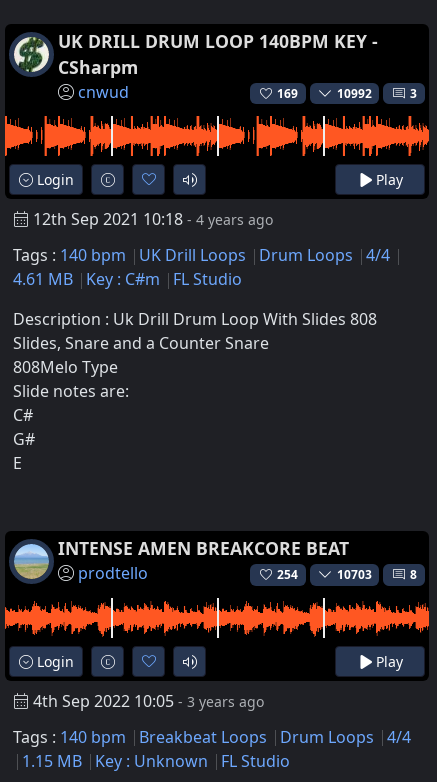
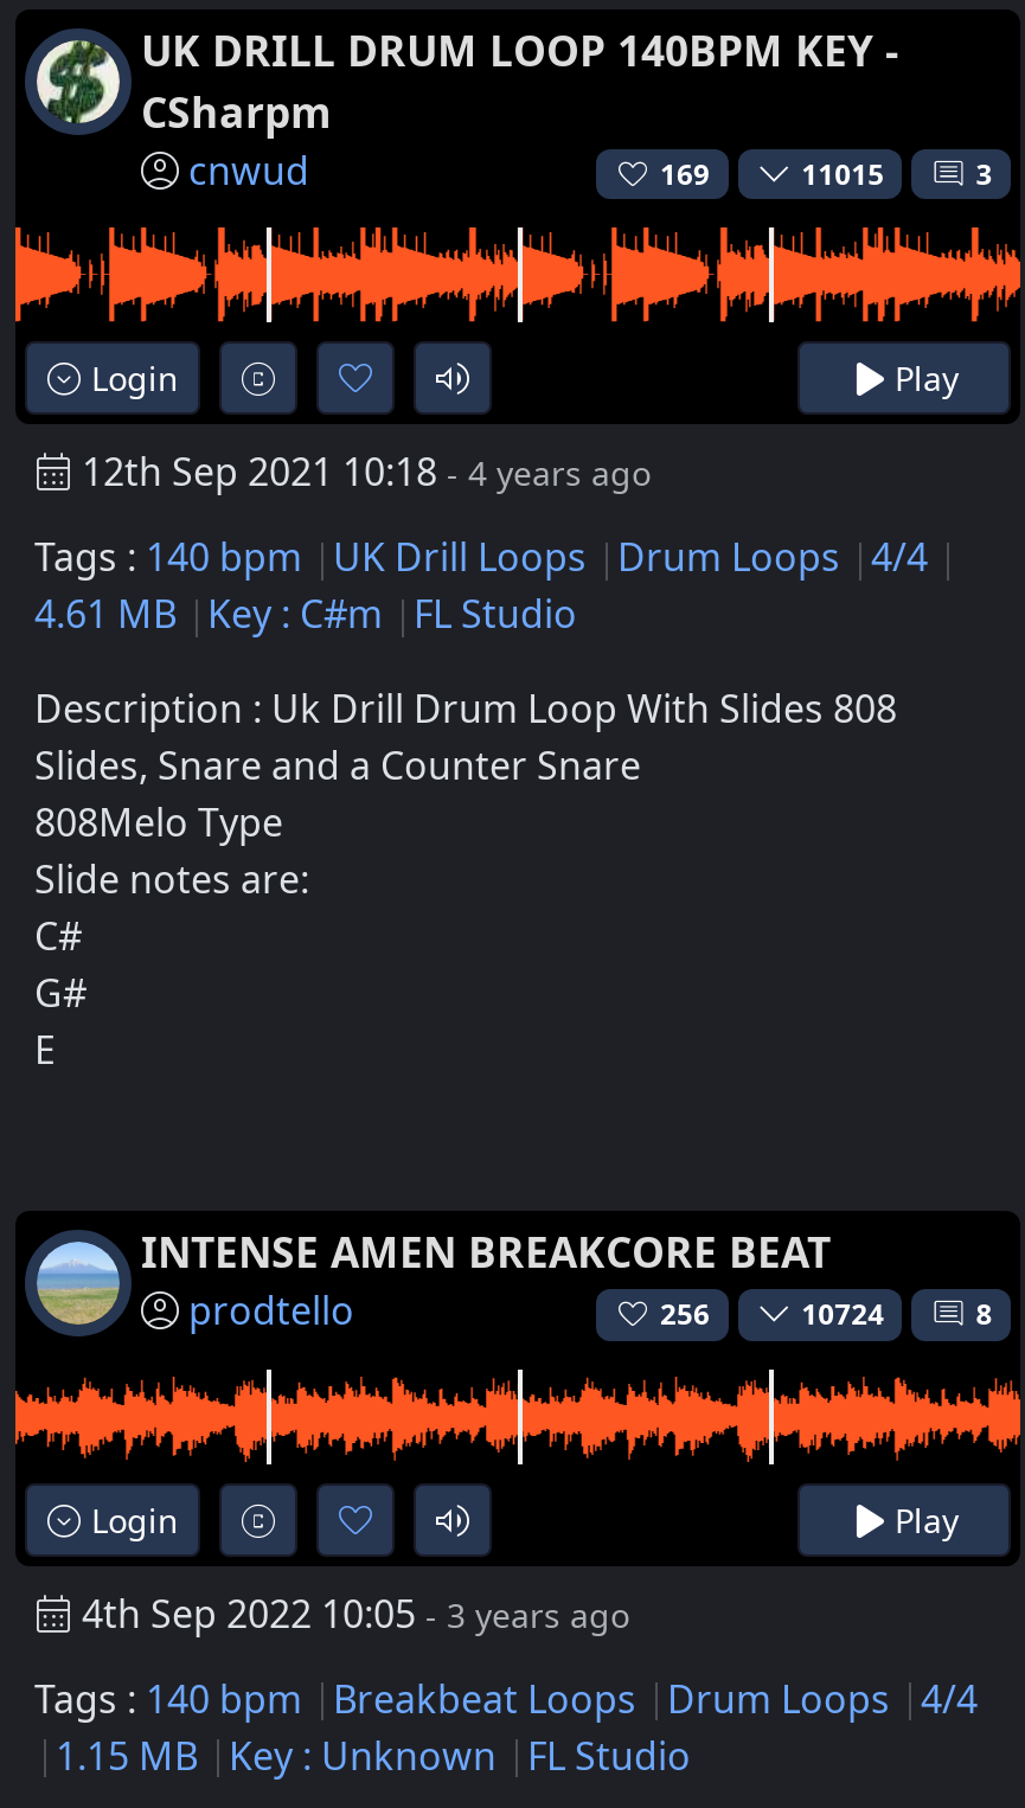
- 10992
+ 11015

- 254
+ 256

- 10703
+ 10724
